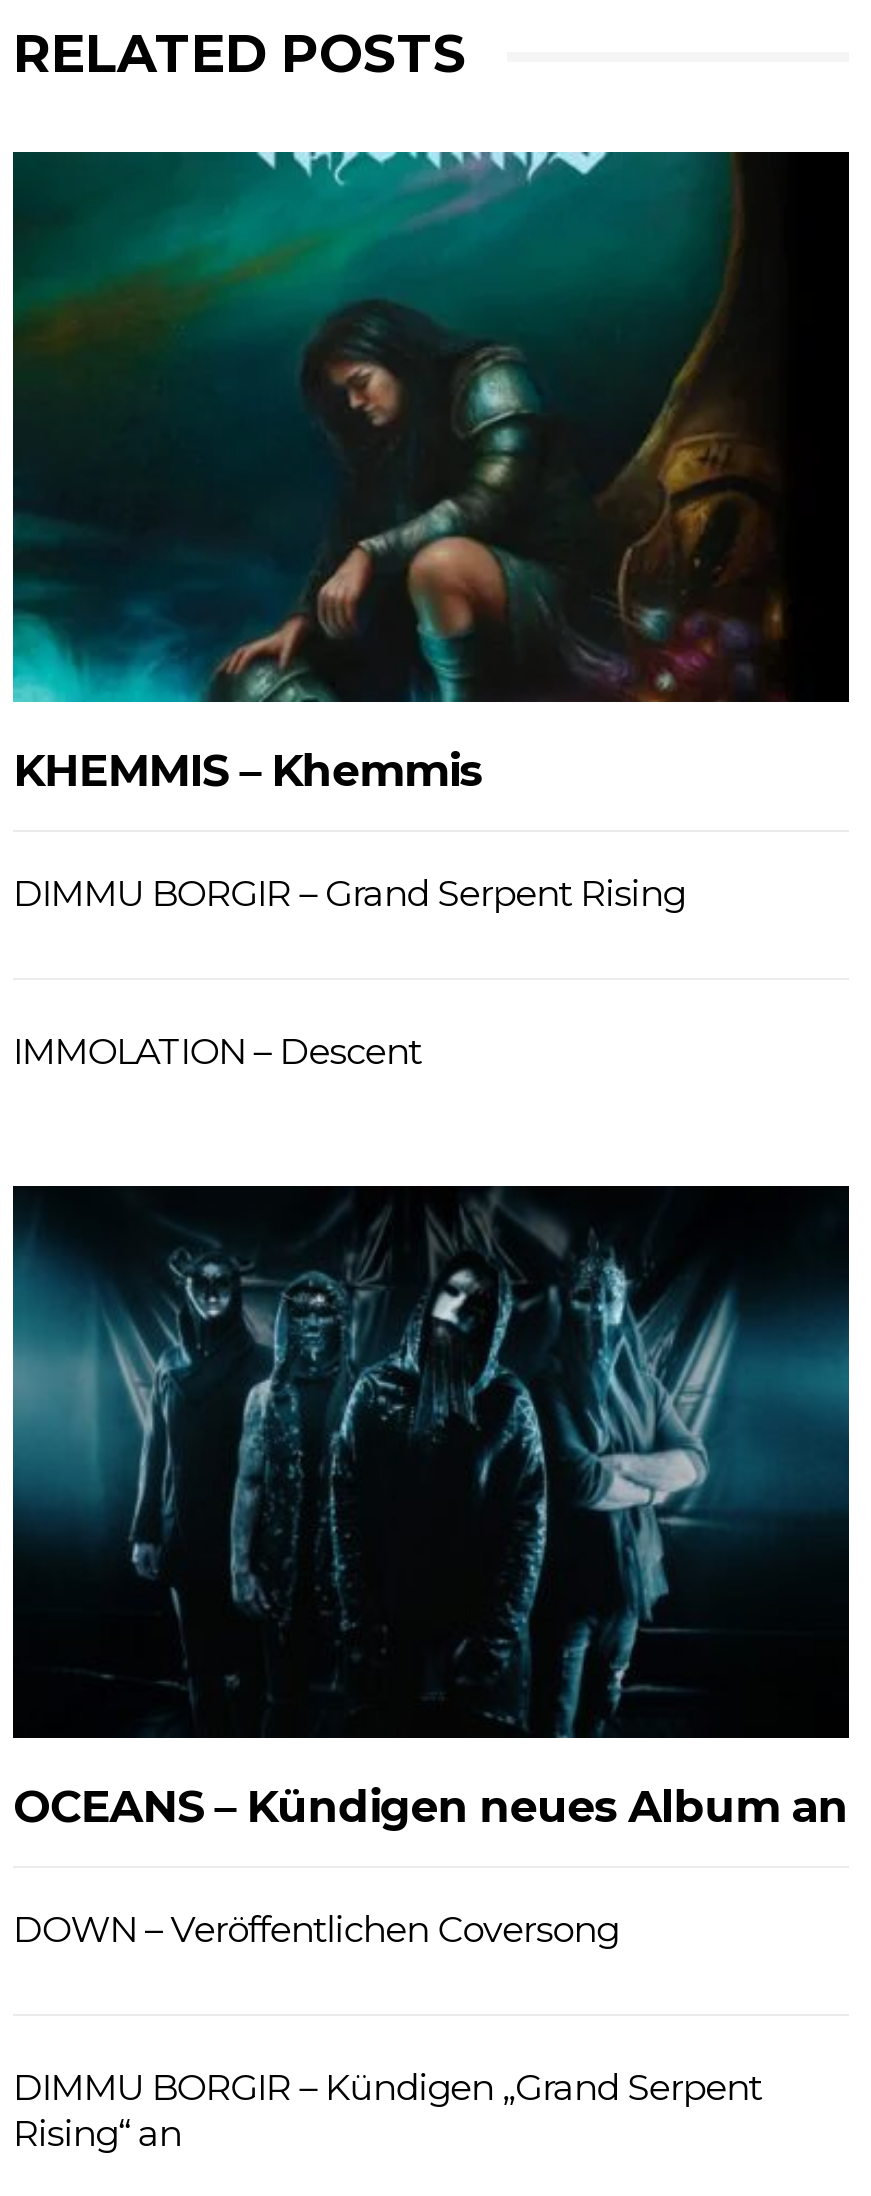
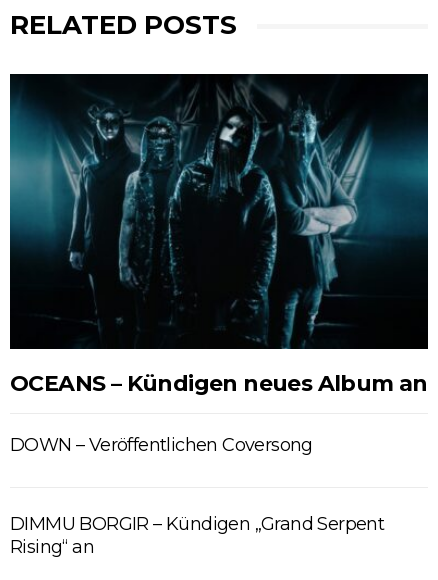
- [image]
- KHEMMIS – Khemmis
- DIMMU BORGIR – Grand Serpent Rising

- IMMOLATION – Descent
